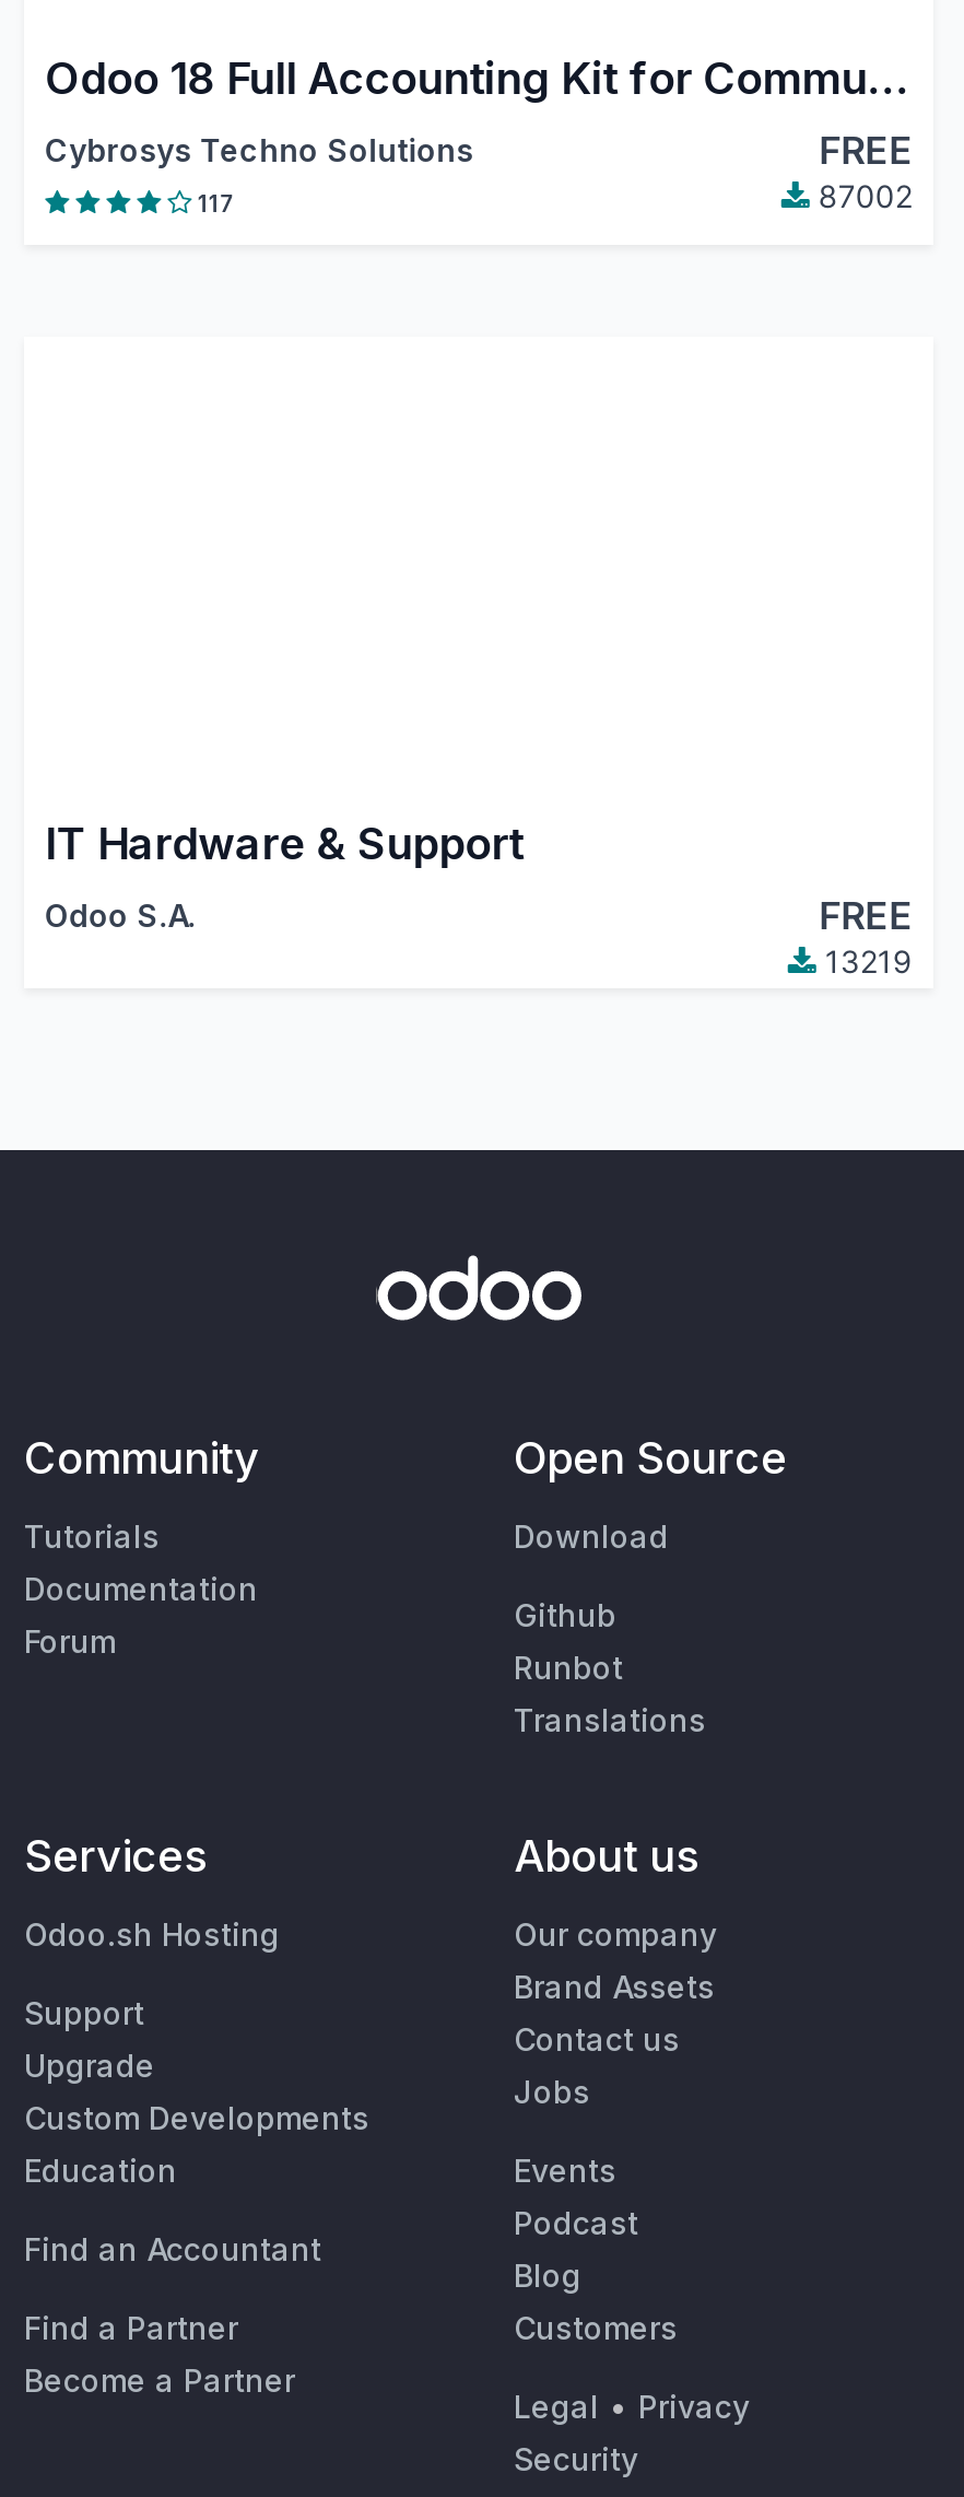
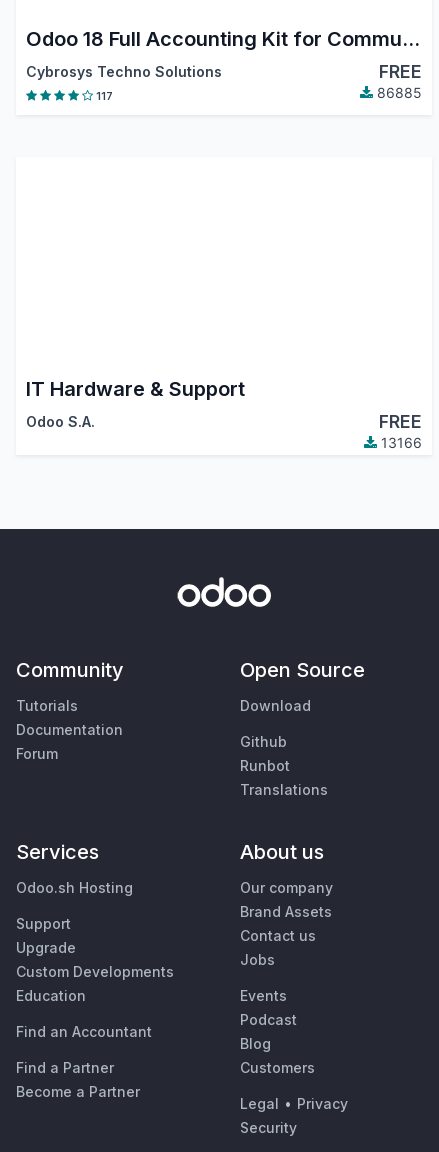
- 87002
+ 86885

- 13219
+ 13166
